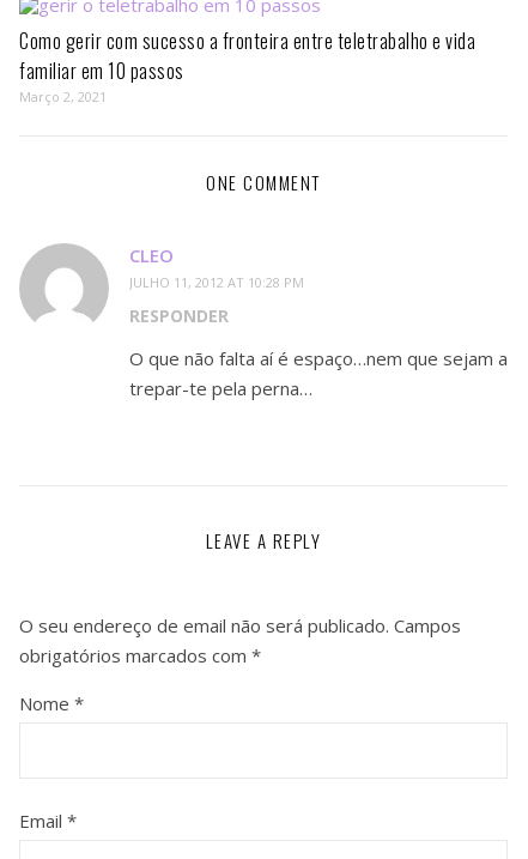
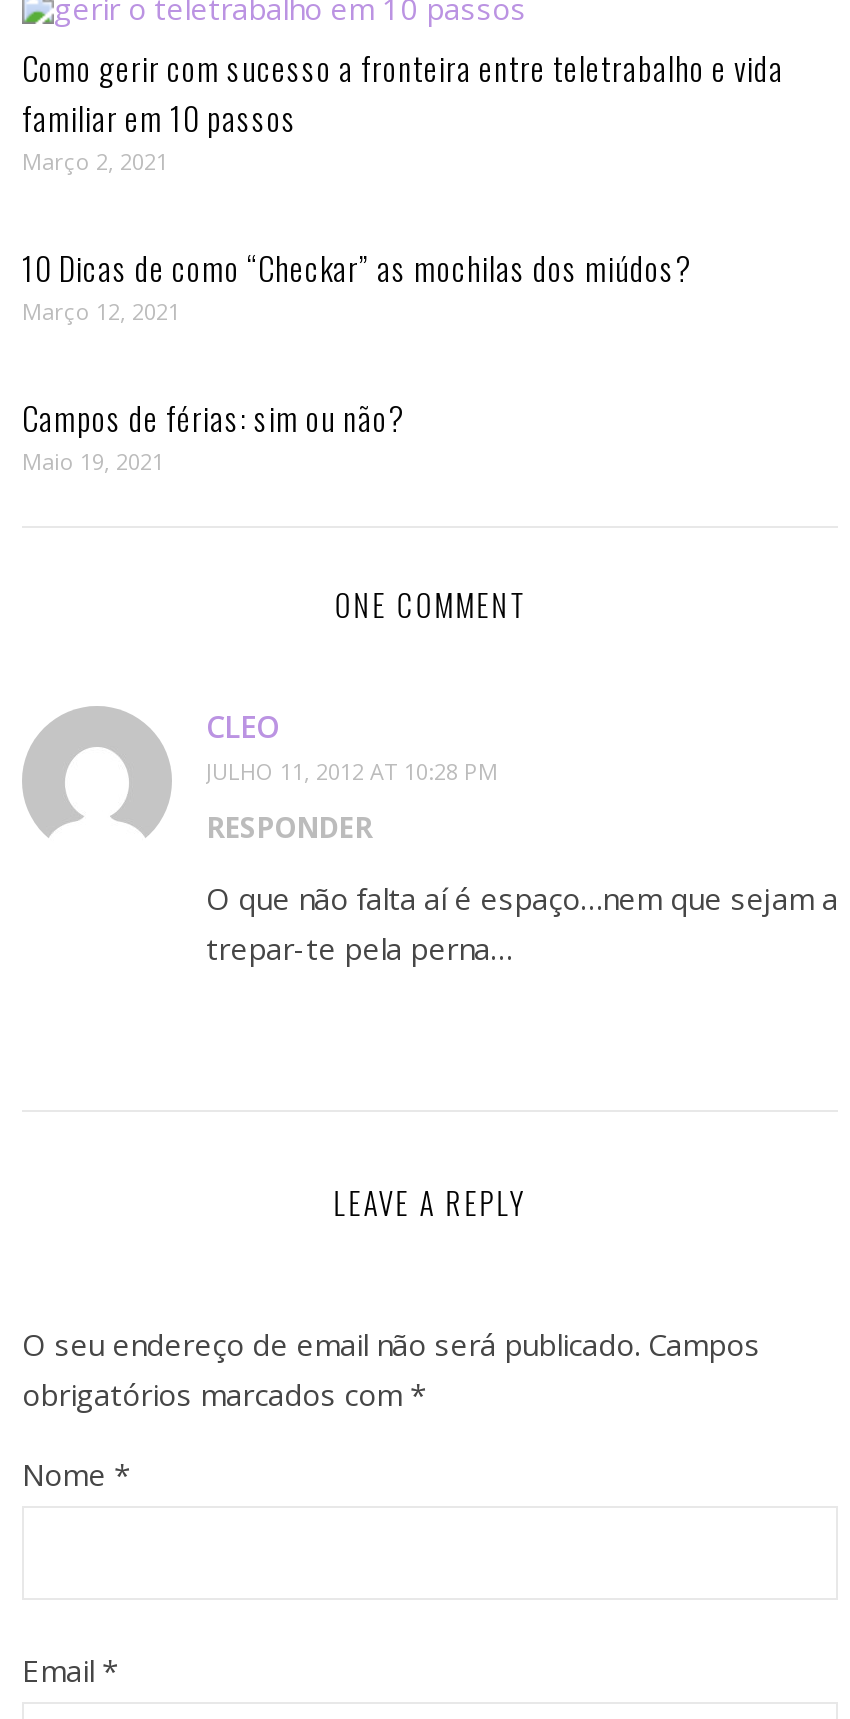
+ 10 Dicas de como “Checkar” as mochilas dos miúdos?
+ Março 12, 2021
+ Campos de férias: sim ou não?
+ Maio 19, 2021
